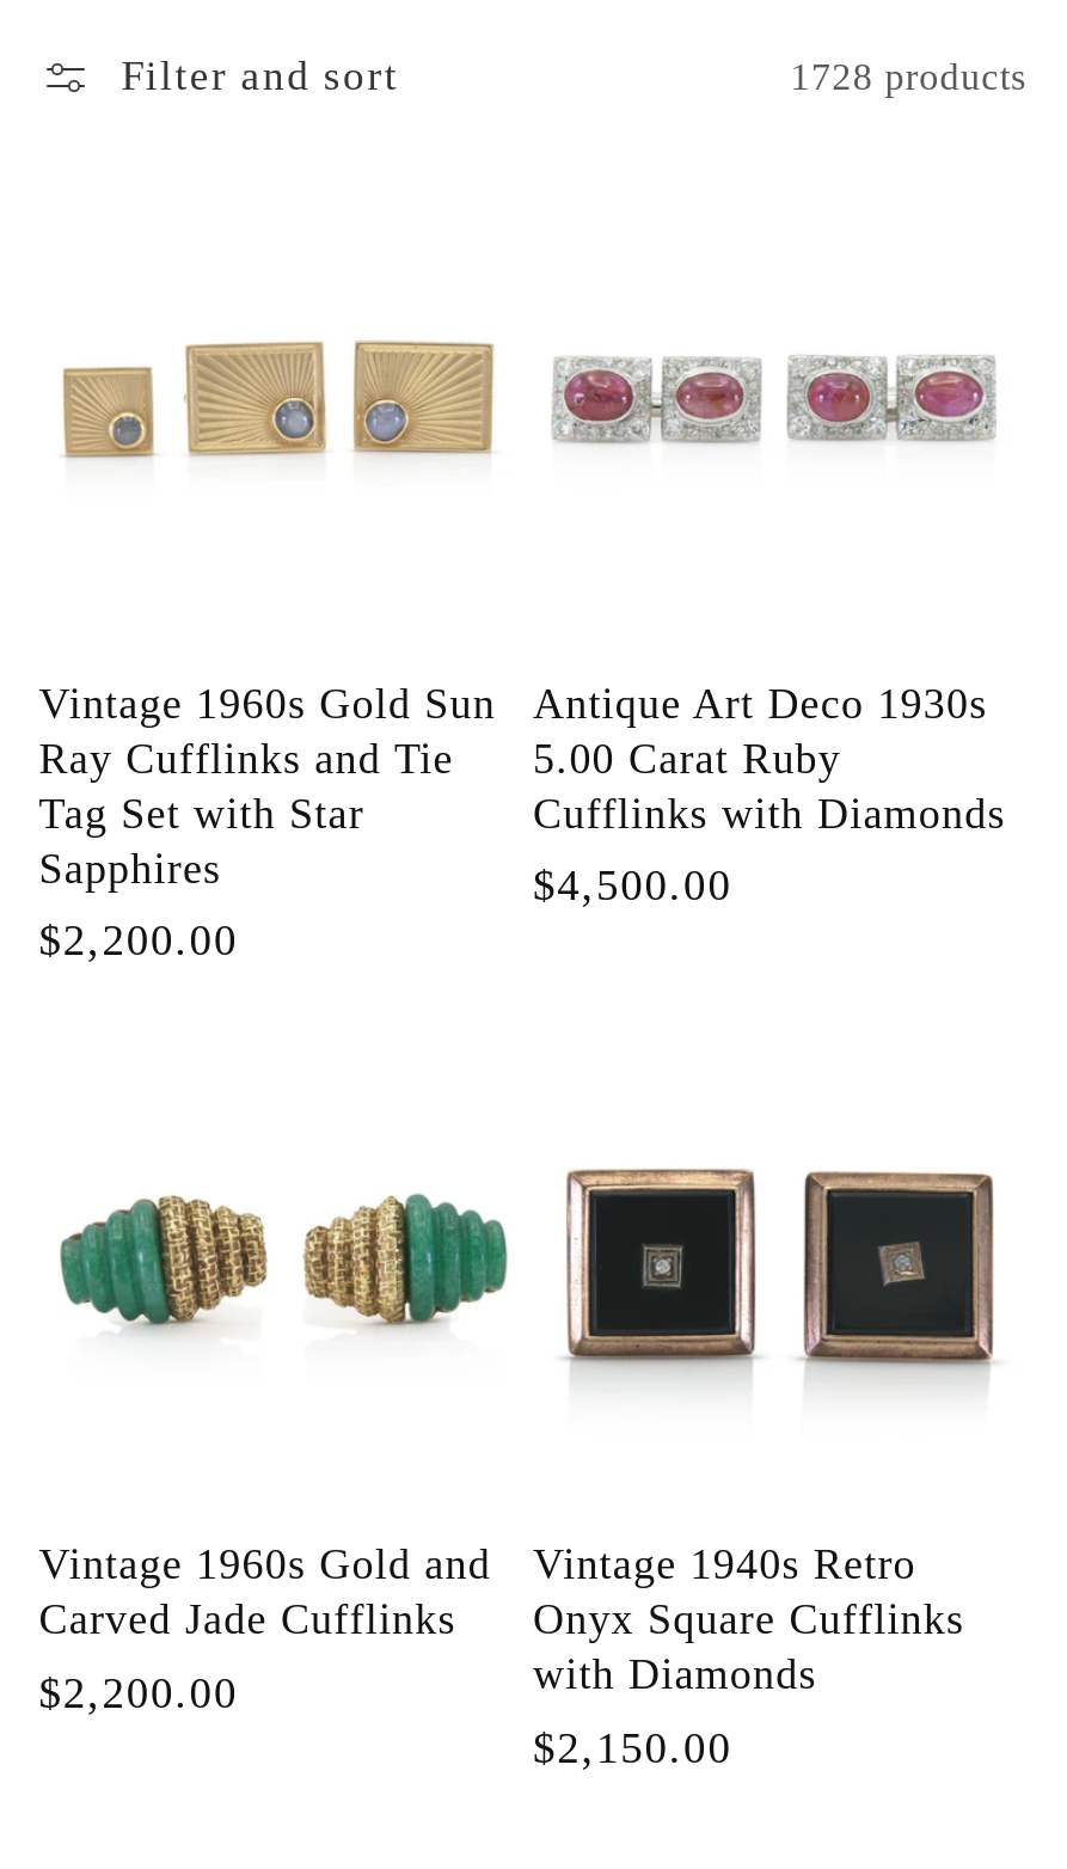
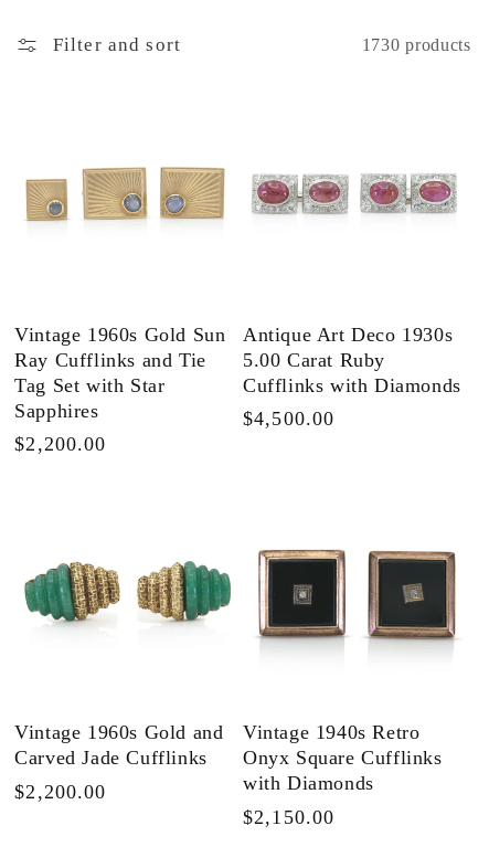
- 1728 products
+ 1730 products
